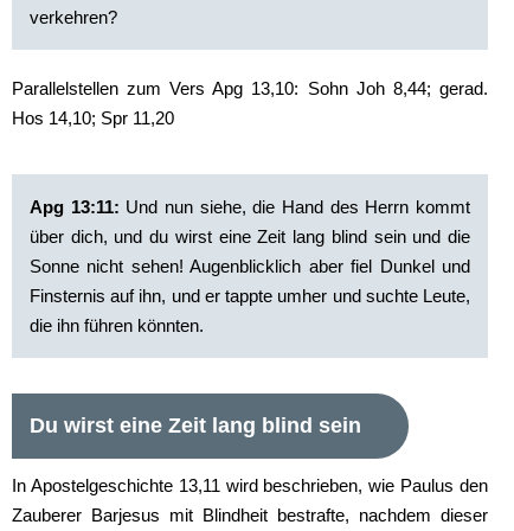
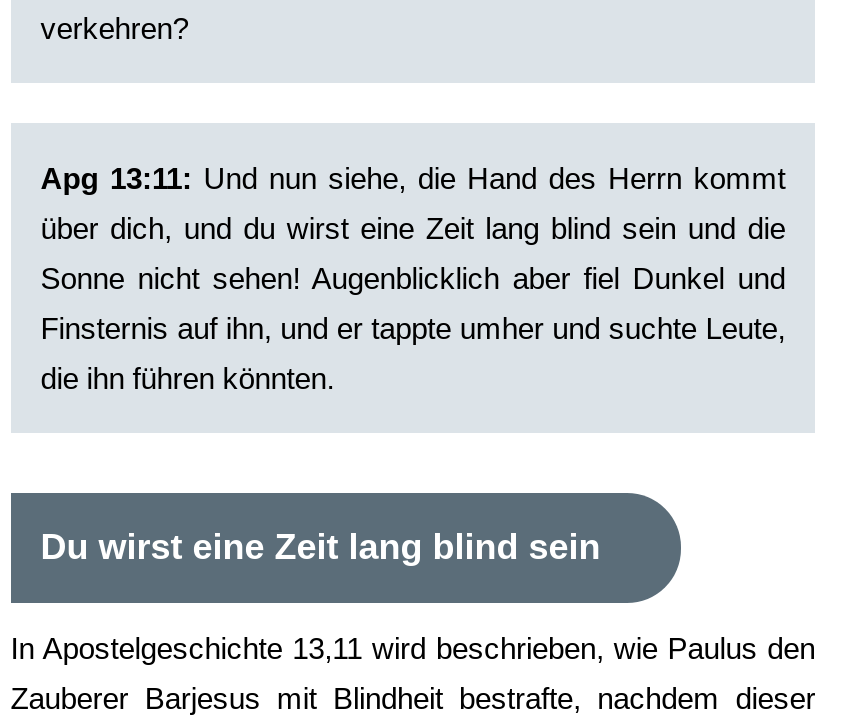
- Parallelstellen zum Vers Apg 13,10: Sohn Joh 8,44; gerad.
- Hos 14,10; Spr 11,20
